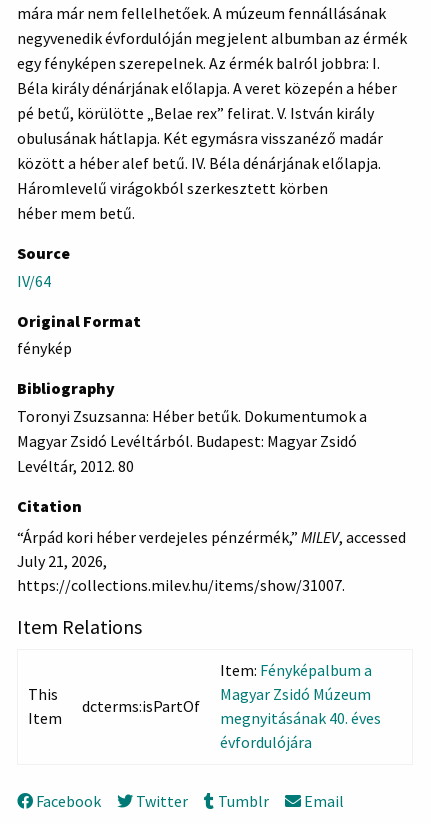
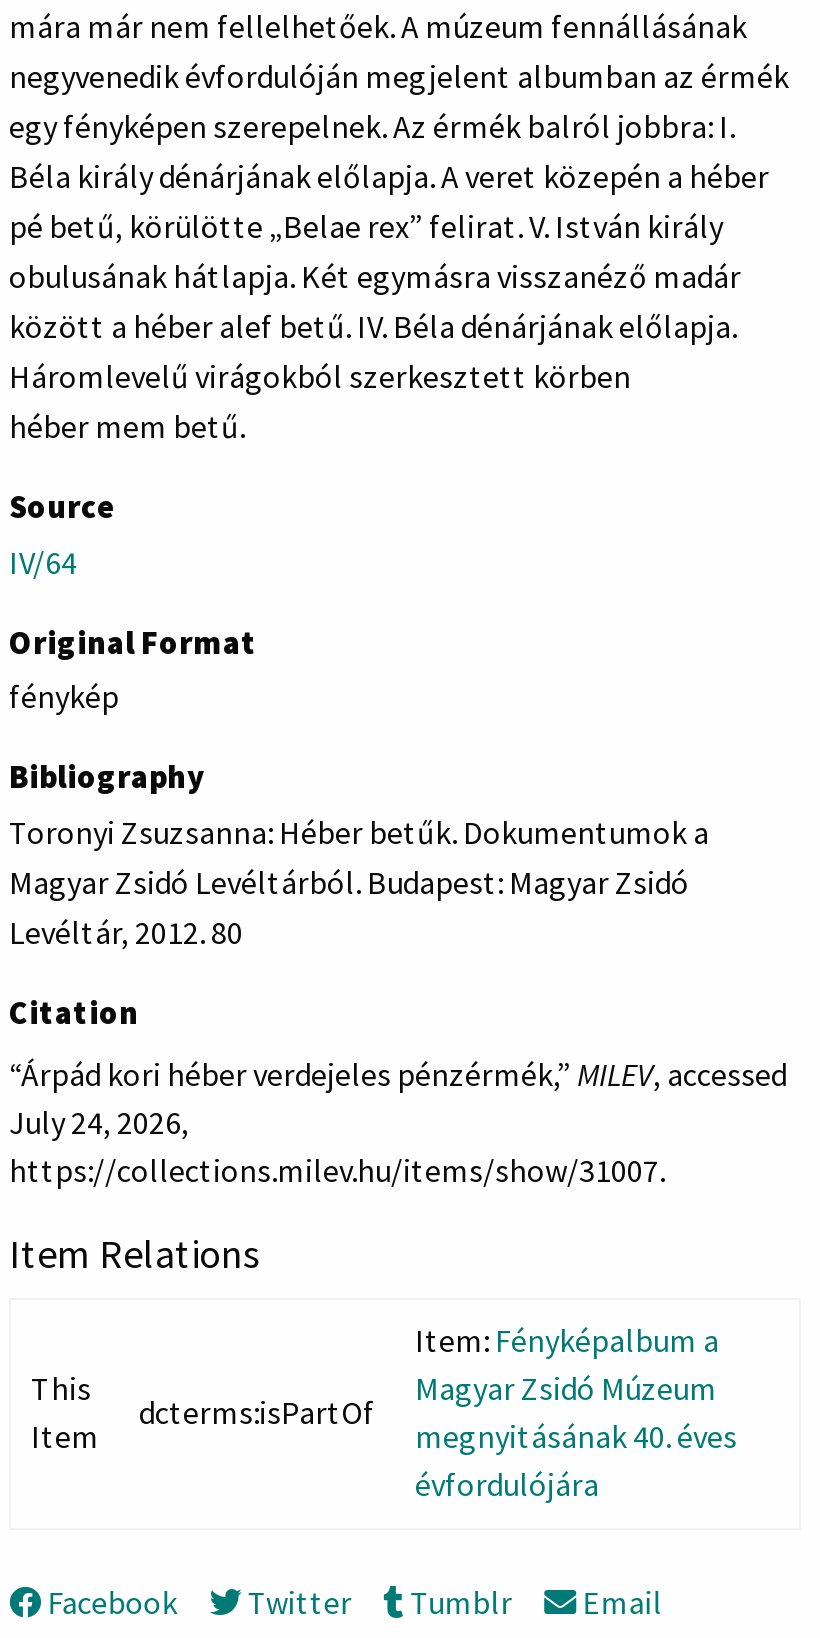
- July 21, 2026,
+ July 24, 2026,
